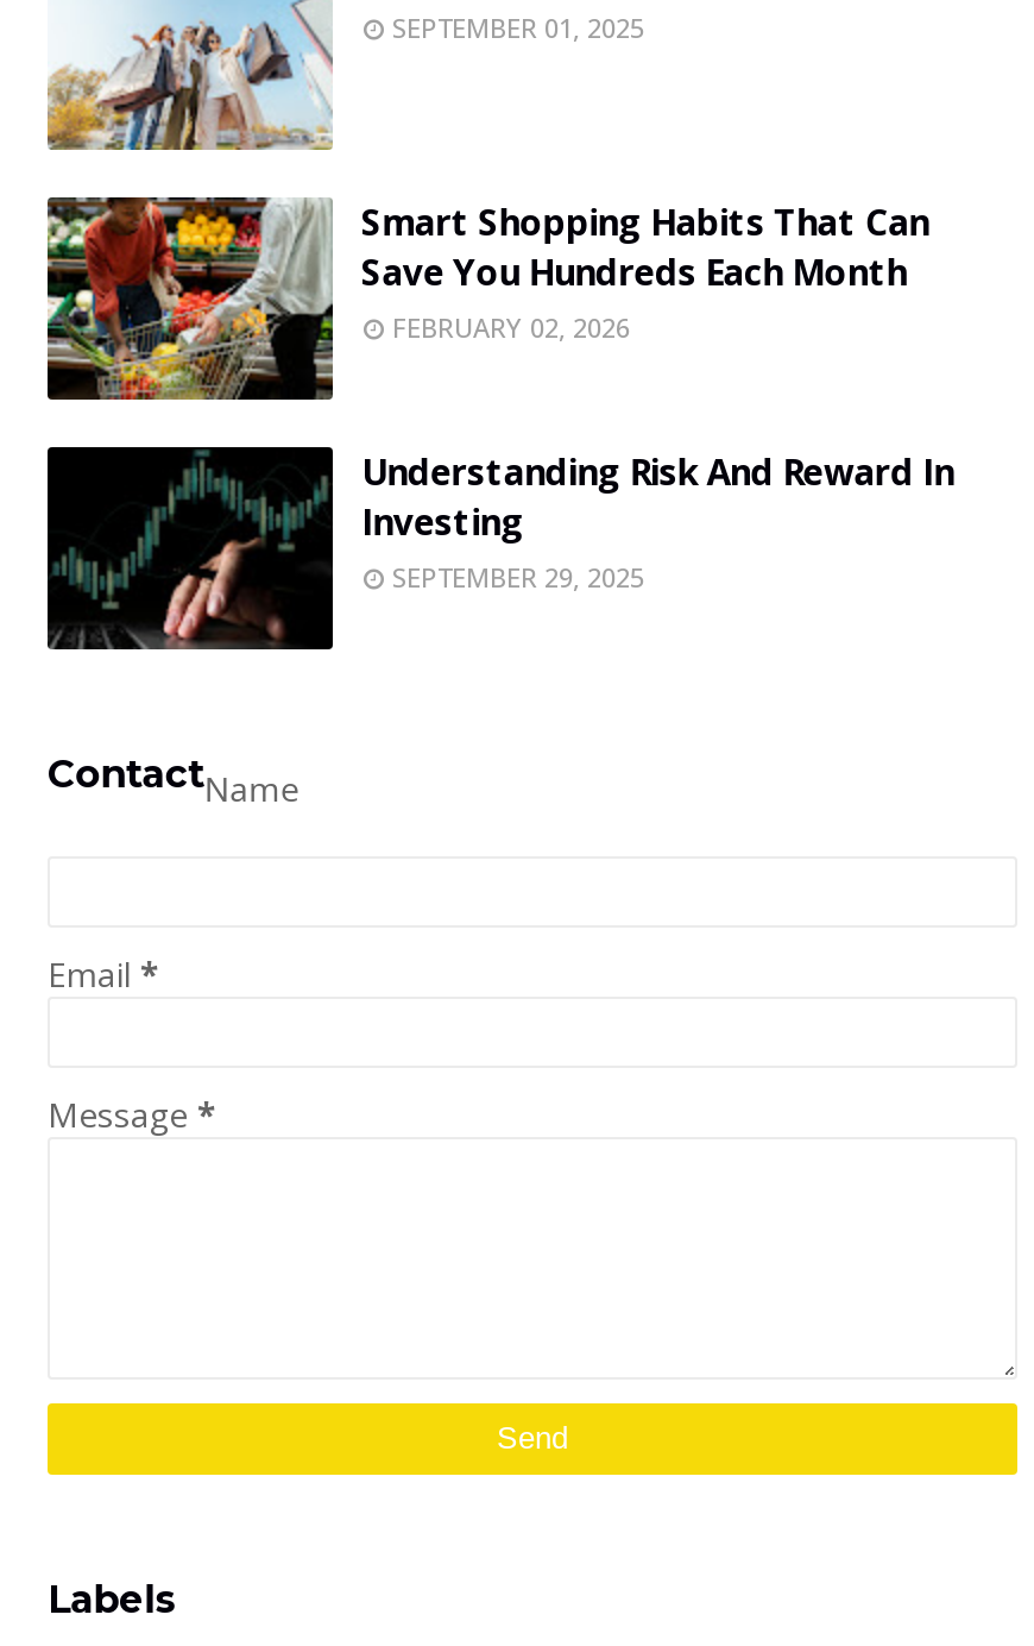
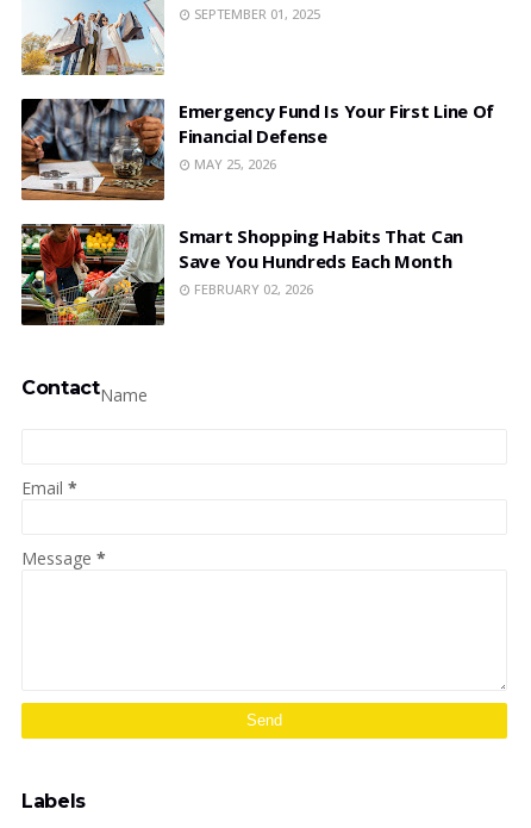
+ [image]
+ Emergency Fund Is Your First Line Of
+ Financial Defense
+ MAY 25, 2026

moved down: [image] | Smart Shopping Habits That Can | Save You Hundreds Each Month | FEBRUARY 02, 2026

- [image]
- Understanding Risk And Reward In
- Investing
- SEPTEMBER 29, 2025
